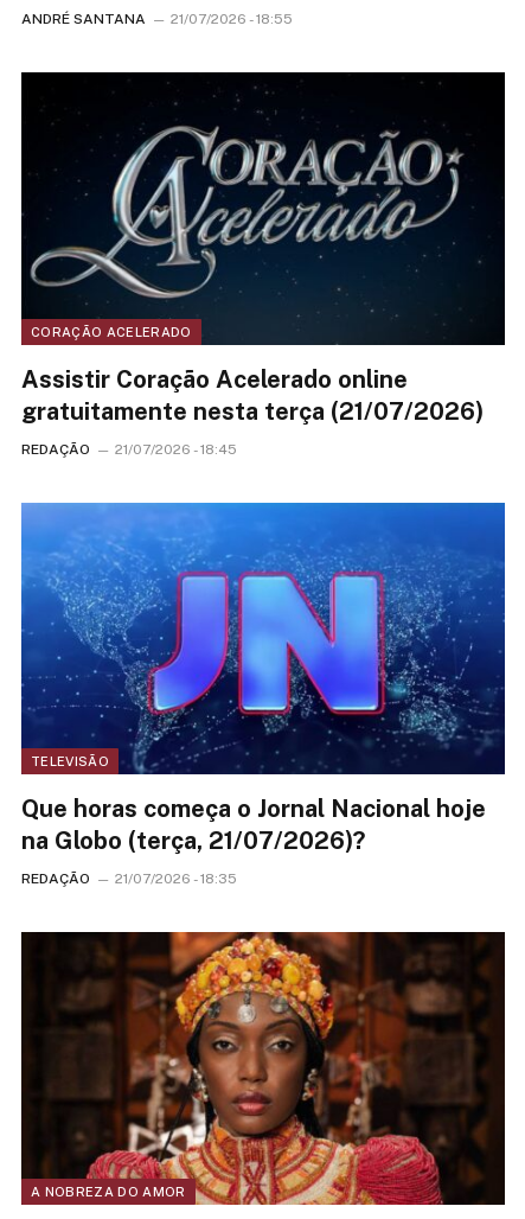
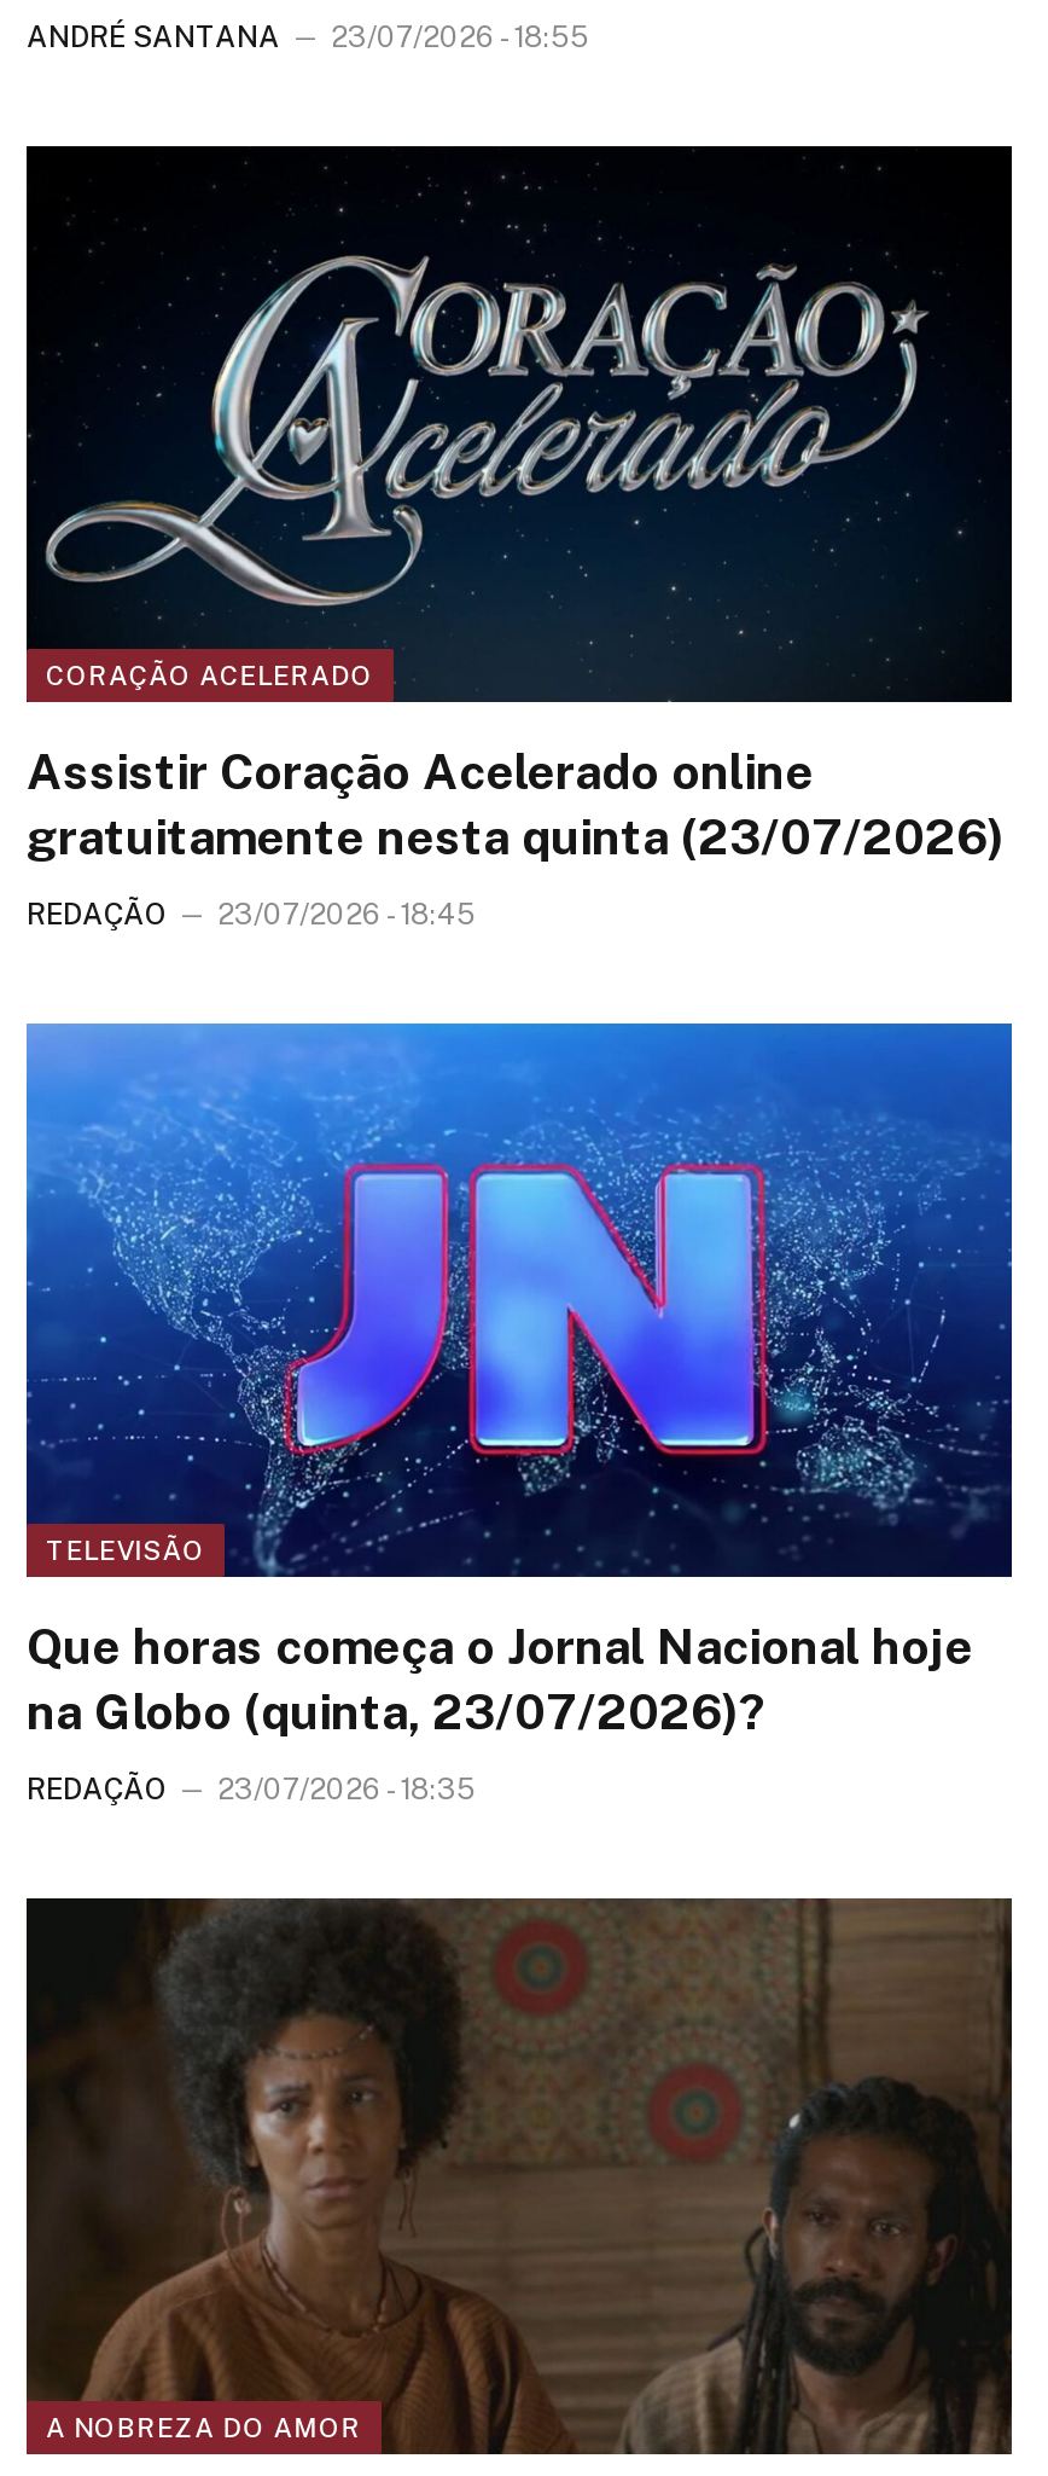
- ANDRÉ SANTANA 21/07/2026 - 18:55
+ ANDRÉ SANTANA 23/07/2026 - 18:55

- gratuitamente nesta terça (21/07/2026)
+ gratuitamente nesta quinta (23/07/2026)

- REDAÇÃO 21/07/2026 - 18:45
+ REDAÇÃO 23/07/2026 - 18:45

- na Globo (terça, 21/07/2026)?
+ na Globo (quinta, 23/07/2026)?

- REDAÇÃO 21/07/2026 - 18:35
+ REDAÇÃO 23/07/2026 - 18:35

- [image]
+ [image]
